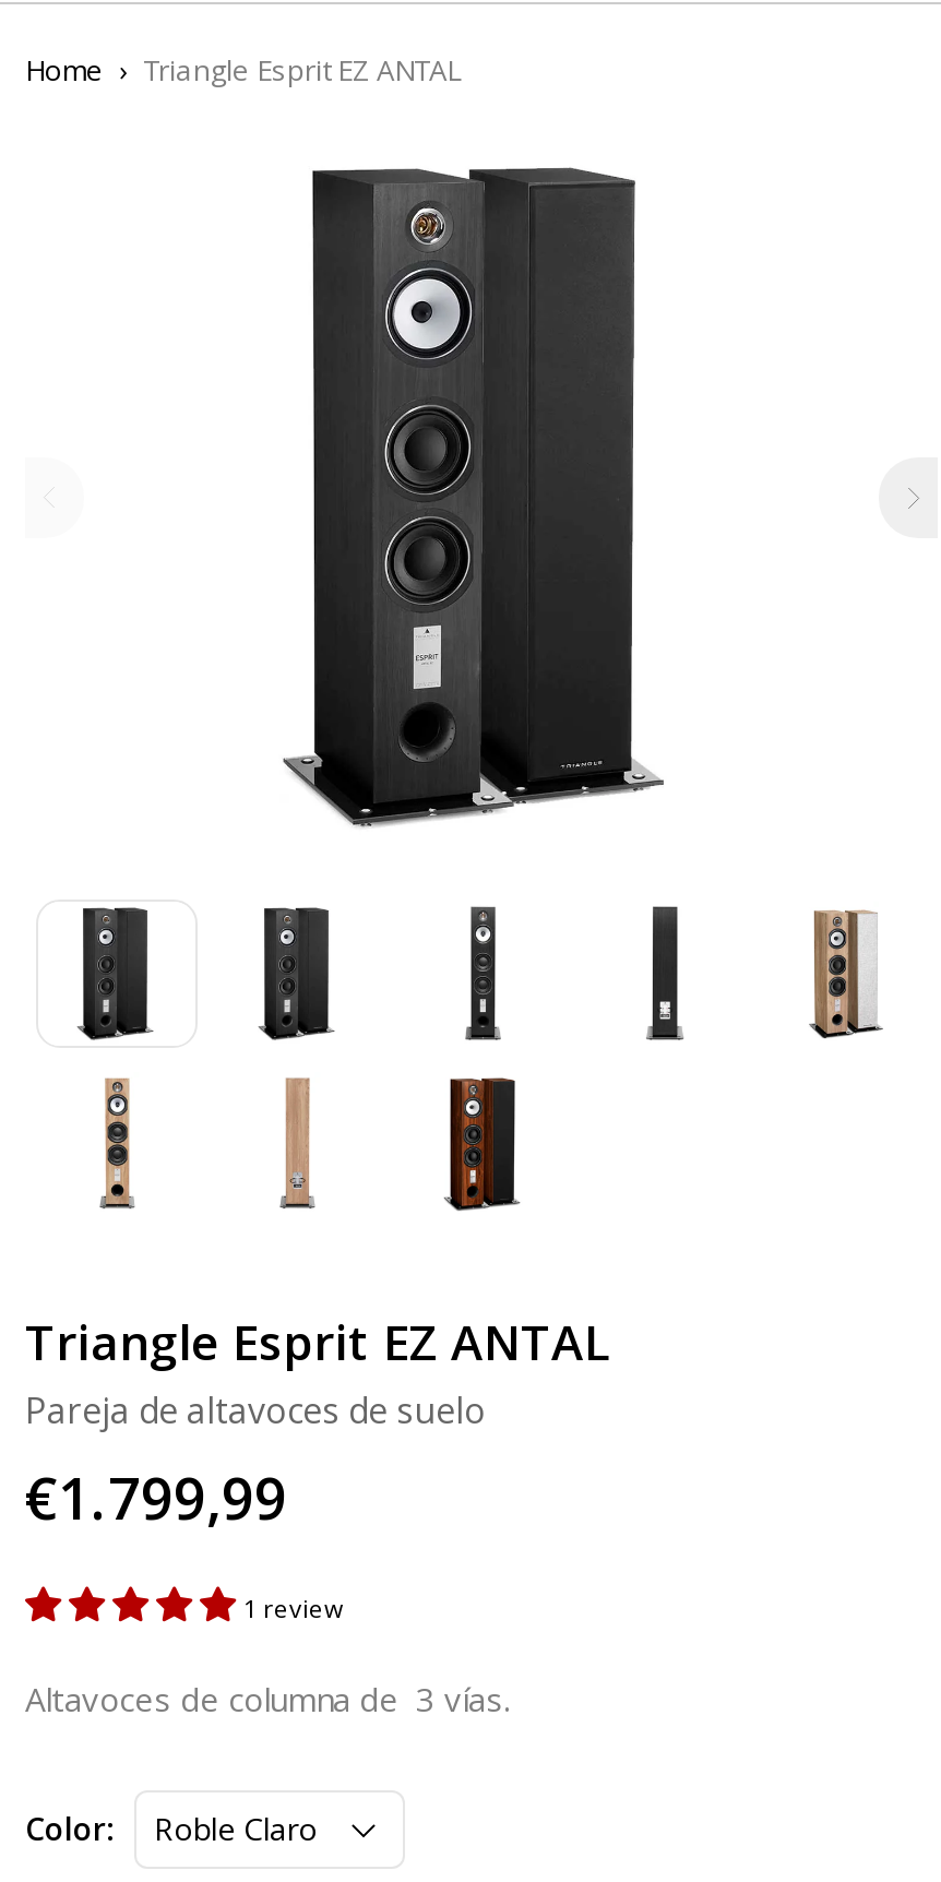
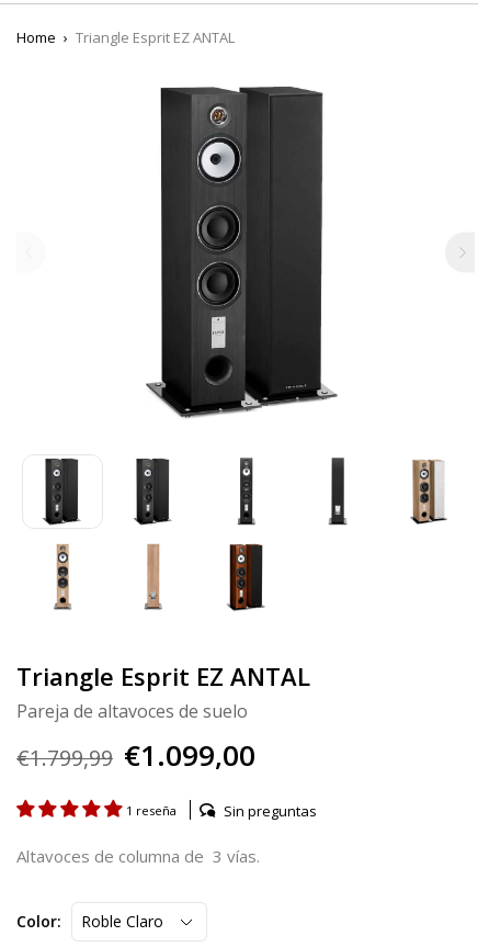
- €1.799,99
+ €1.799,99 €1.099,00

- 1 review
+ 1 reseña
+ Sin preguntas
